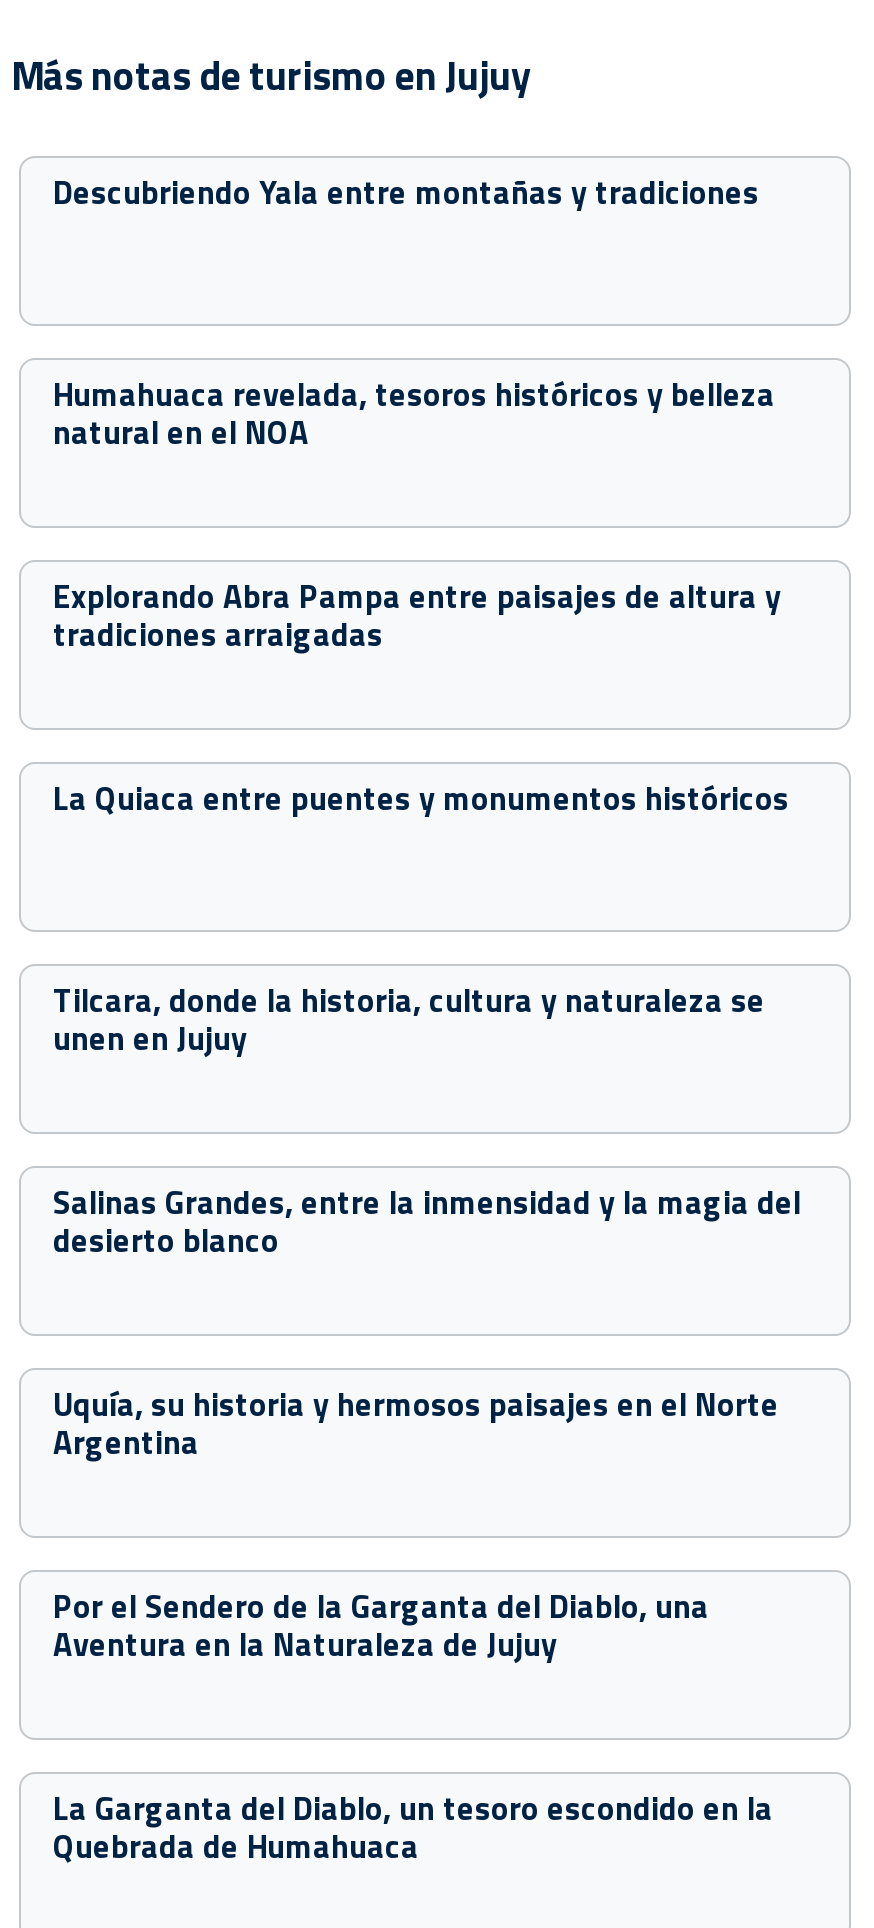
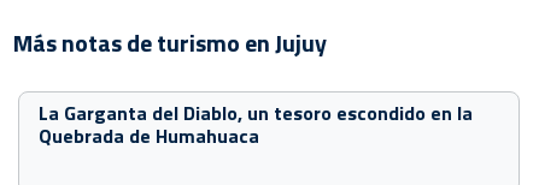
- Descubriendo Yala entre montañas y tradiciones

- Humahuaca revelada, tesoros históricos y belleza
- natural en el NOA
- Explorando Abra Pampa entre paisajes de altura y
- tradiciones arraigadas
- La Quiaca entre puentes y monumentos históricos

- Tilcara, donde la historia, cultura y naturaleza se
- unen en Jujuy
- Salinas Grandes, entre la inmensidad y la magia del
- desierto blanco
- Uquía, su historia y hermosos paisajes en el Norte
- Argentina
- Por el Sendero de la Garganta del Diablo, una
- Aventura en la Naturaleza de Jujuy
